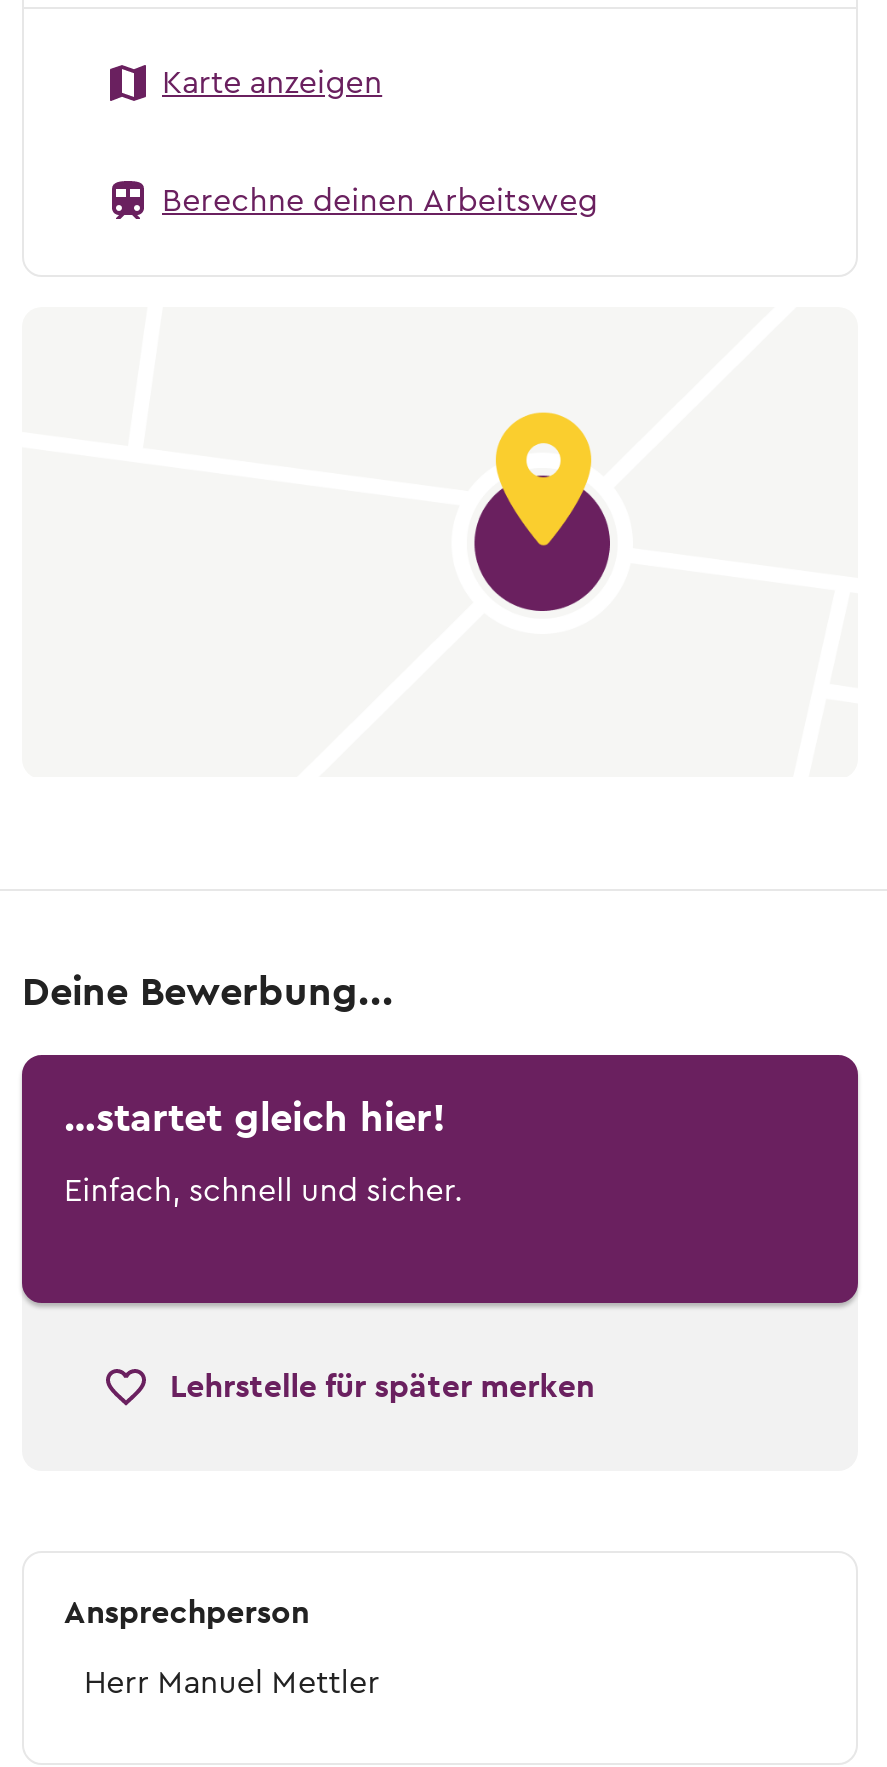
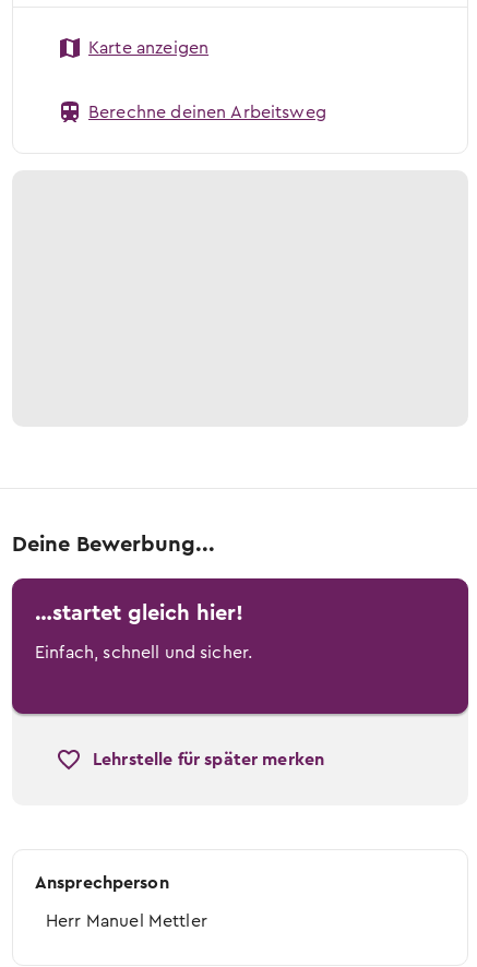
- [image]
